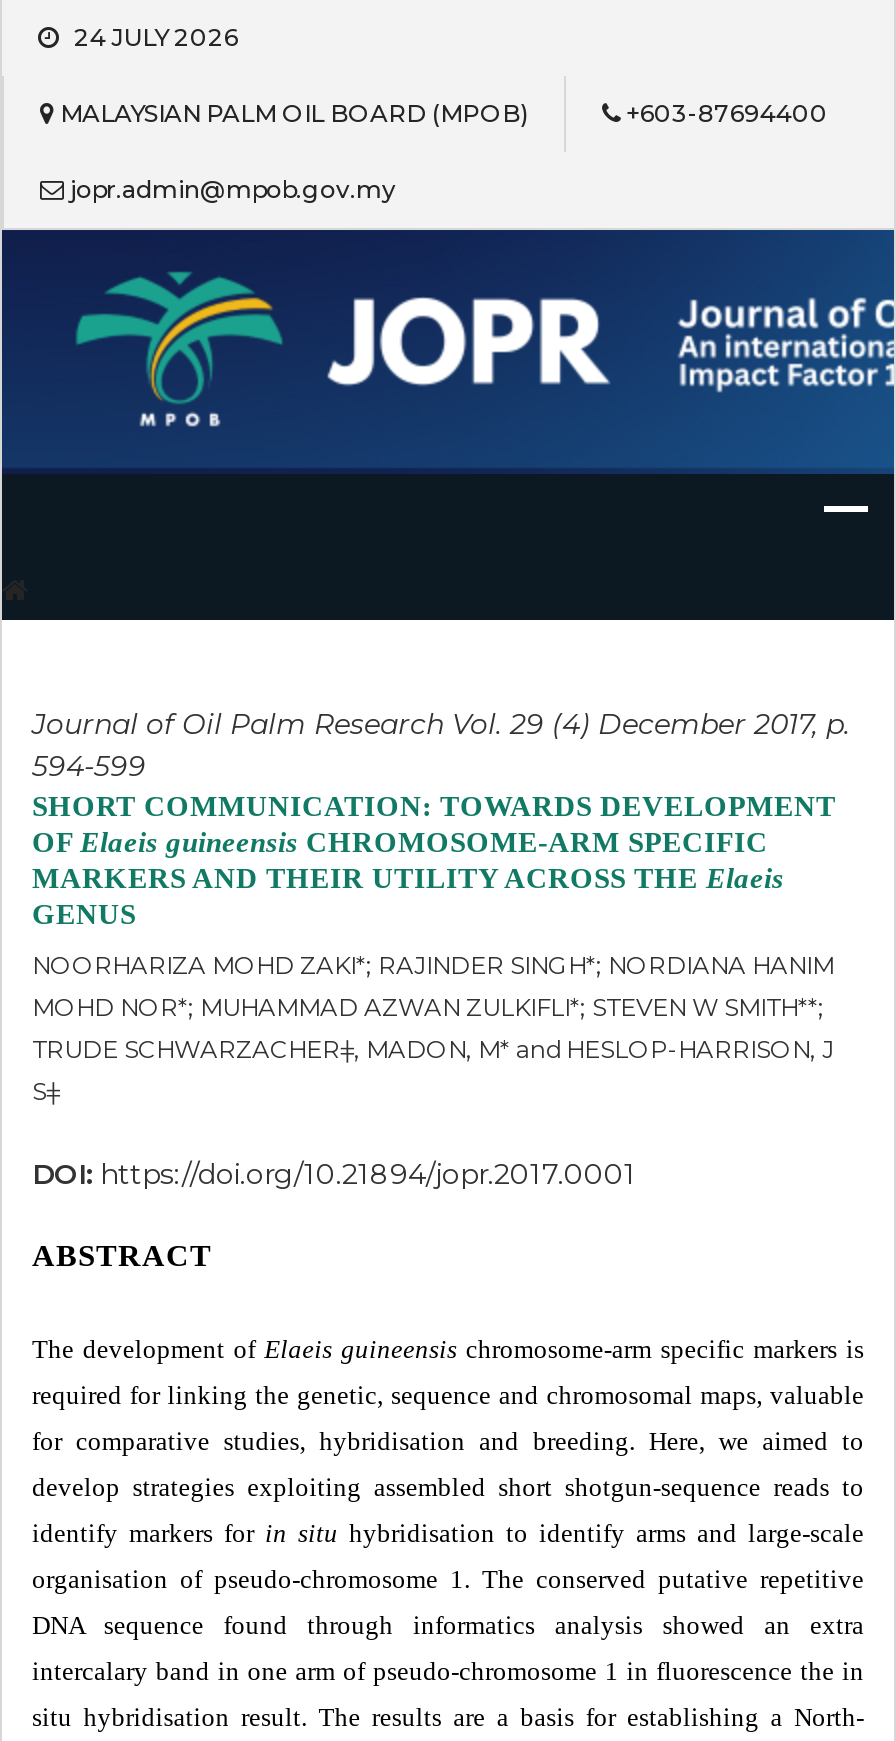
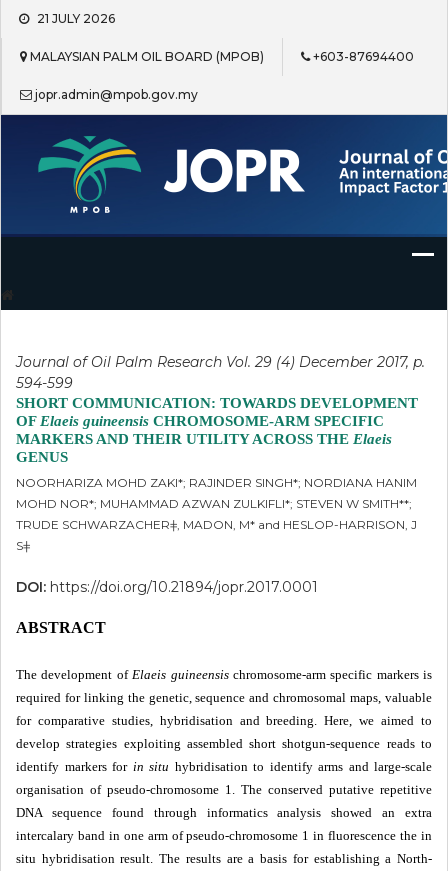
- 24 JULY 2026
+ 21 JULY 2026
